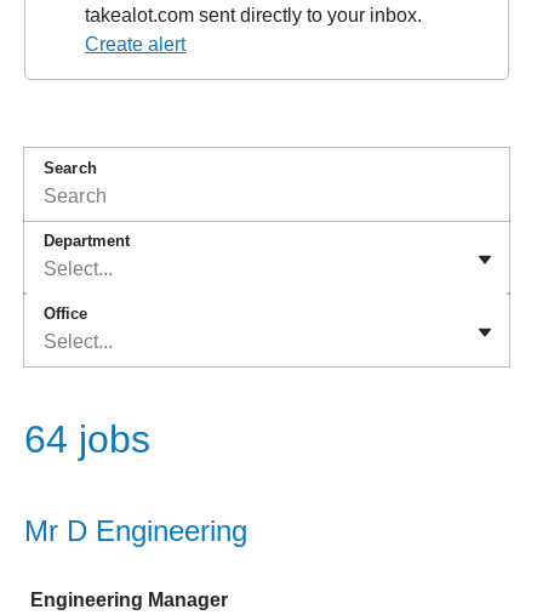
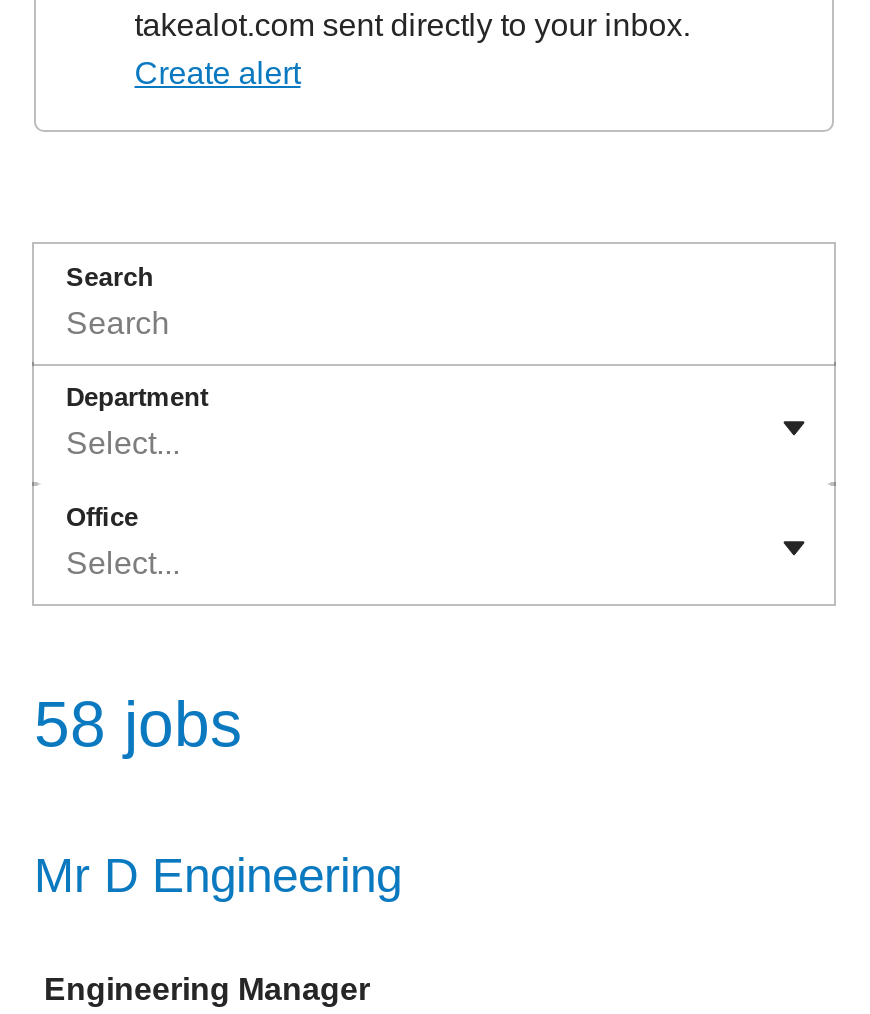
- 64 jobs
+ 58 jobs
